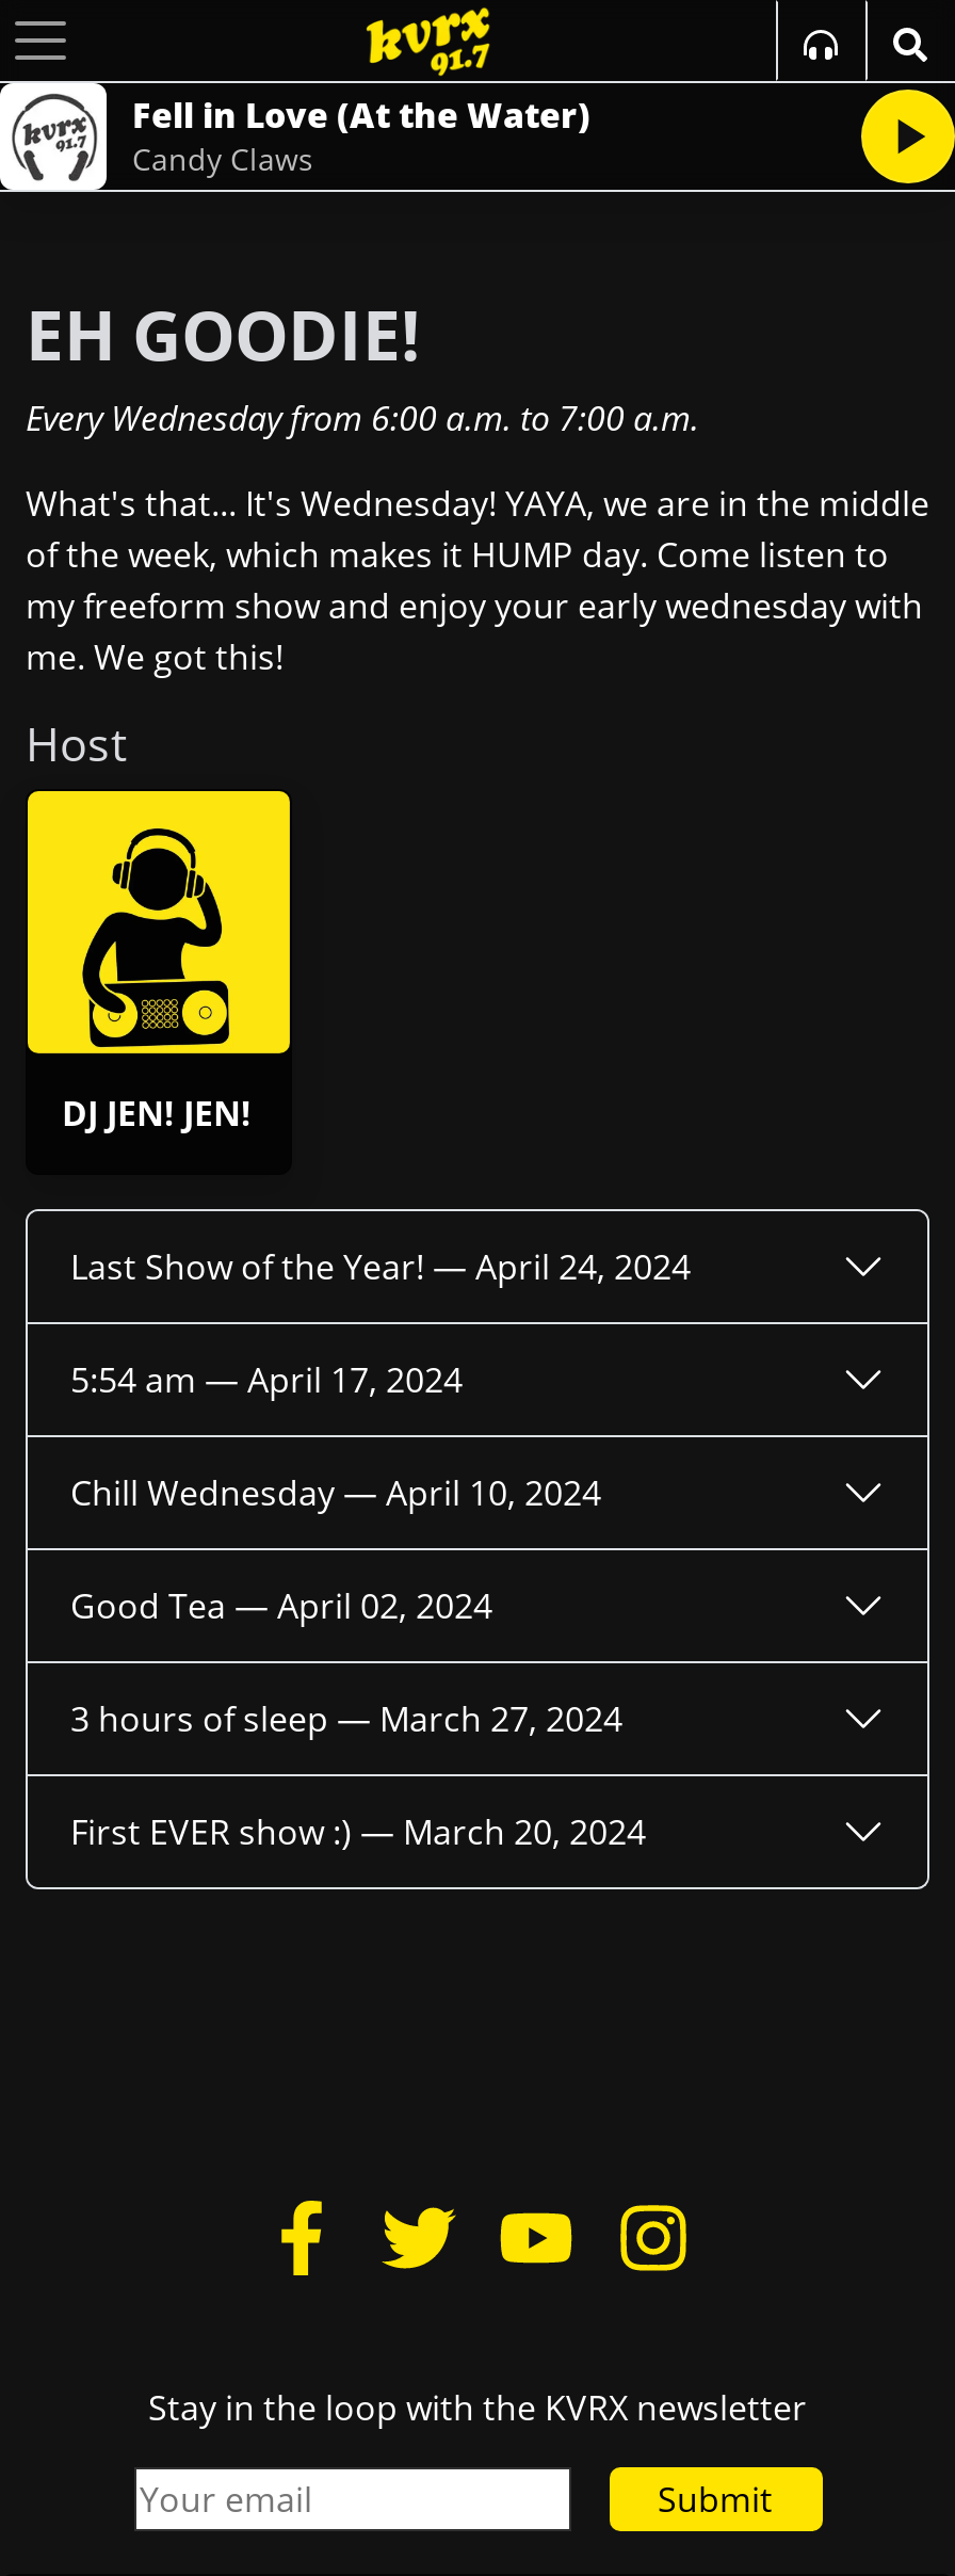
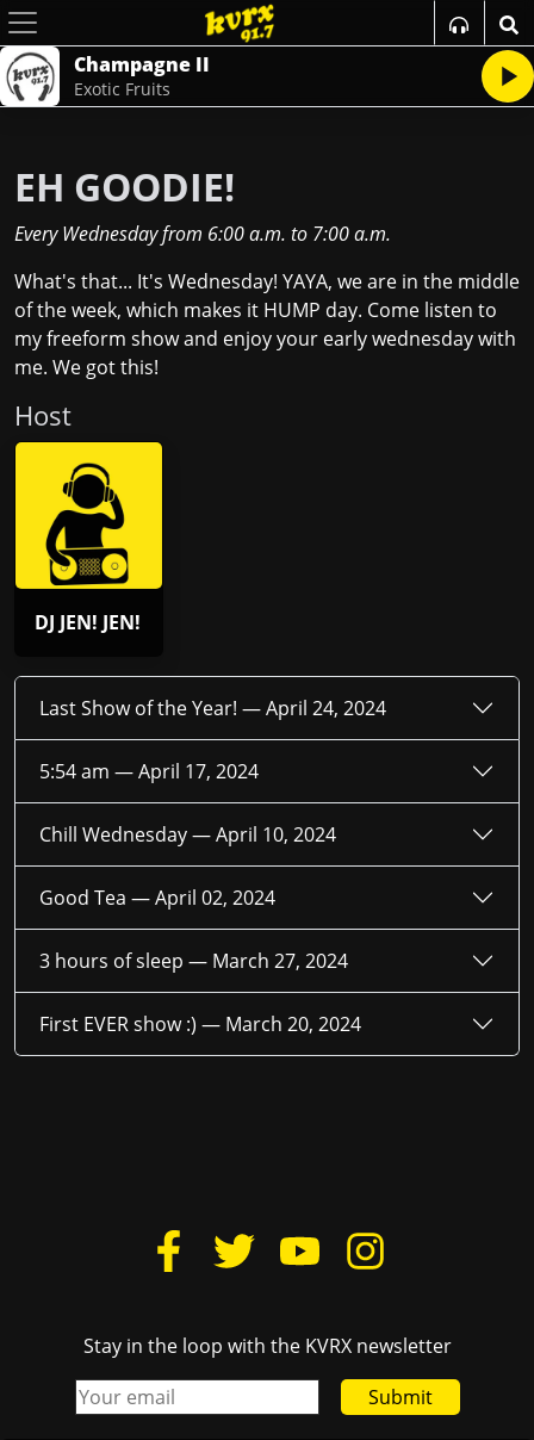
- Fell in Love (At the Water)
- Candy Claws
+ Champagne II
+ Exotic Fruits
